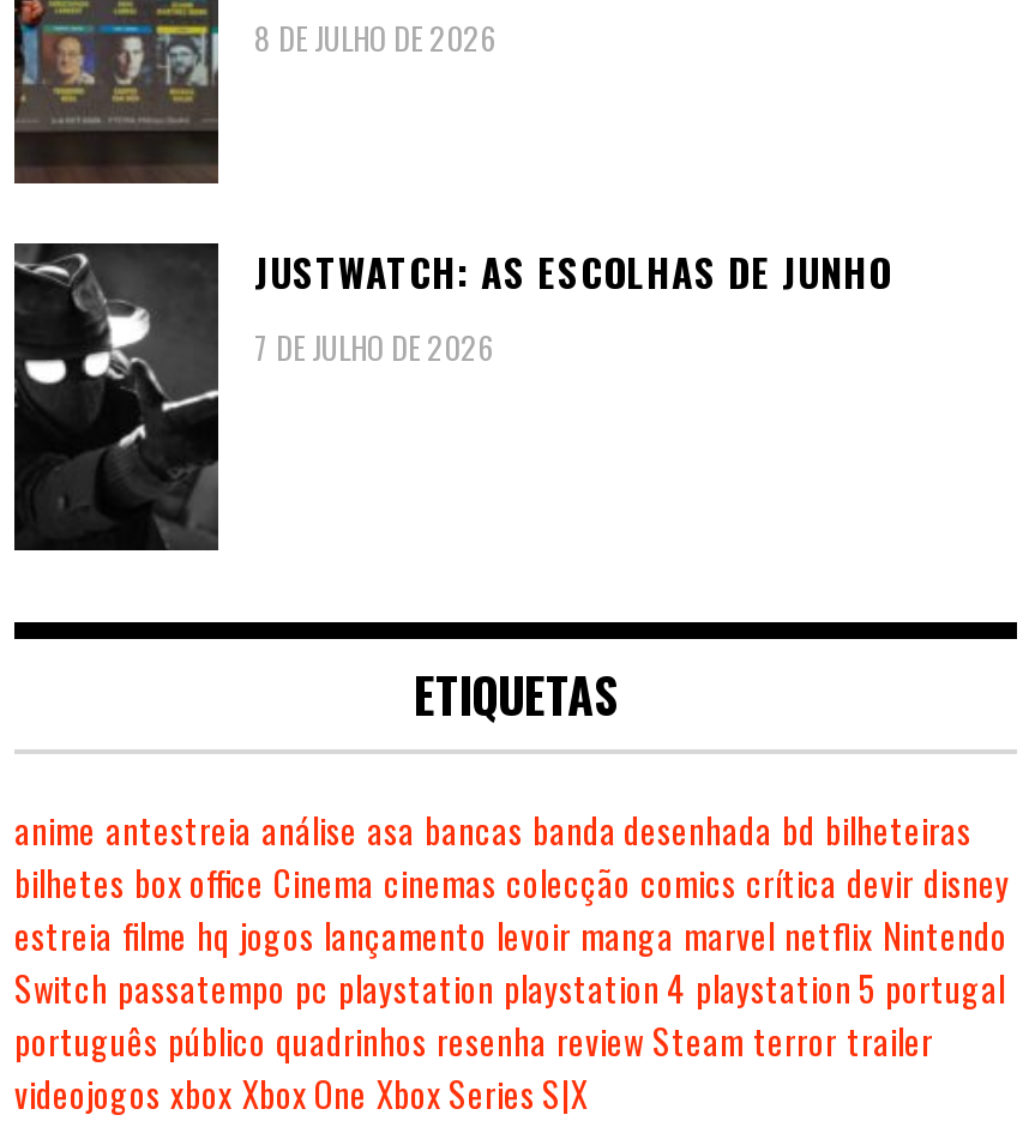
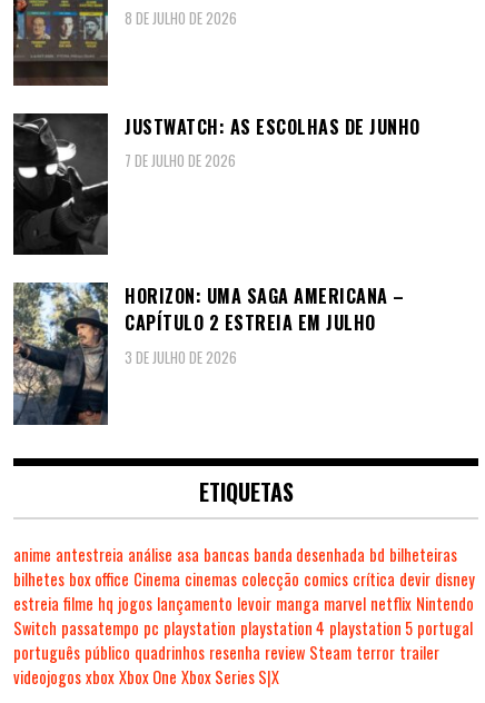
+ [image]
+ HORIZON: UMA SAGA AMERICANA –
+ CAPÍTULO 2 ESTREIA EM JULHO
+ 3 DE JULHO DE 2026
